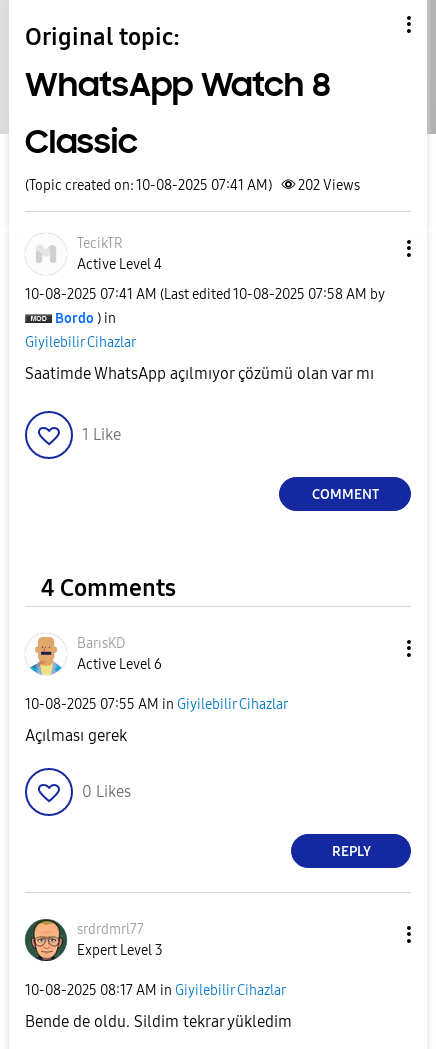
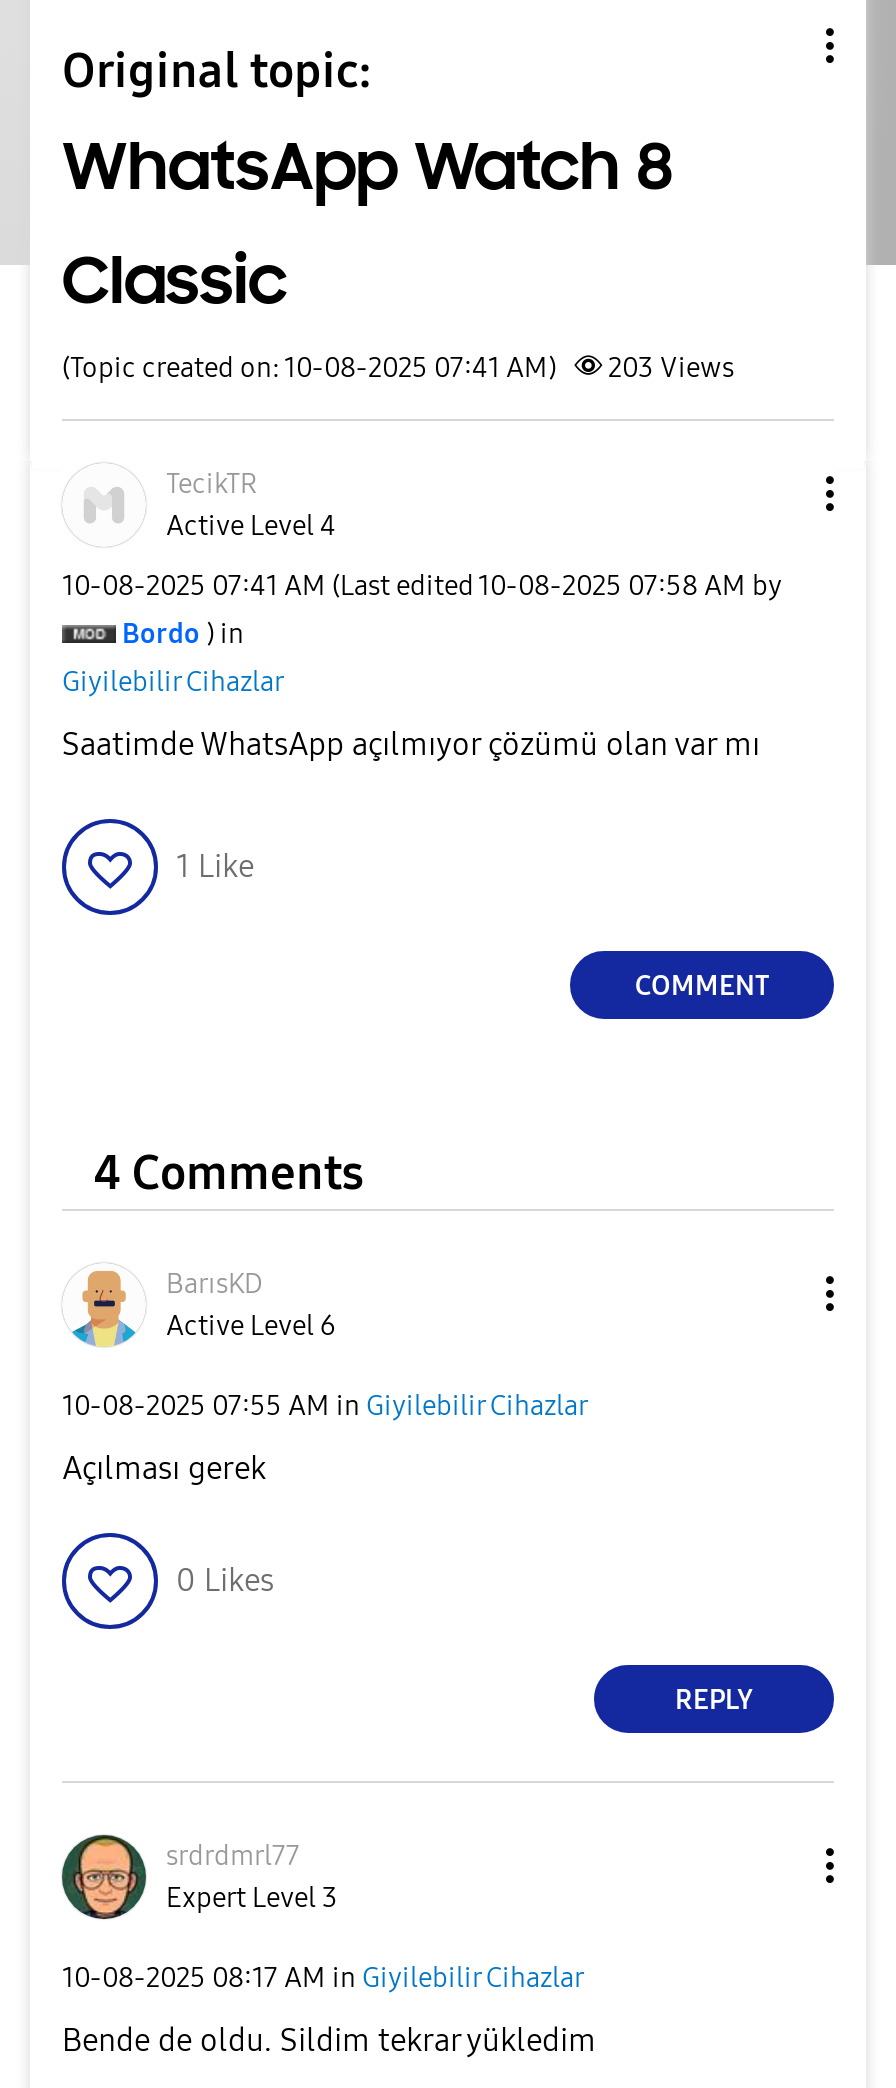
- (Topic created on: 10-08-2025 07:41 AM) 202 Views
+ (Topic created on: 10-08-2025 07:41 AM) 203 Views
